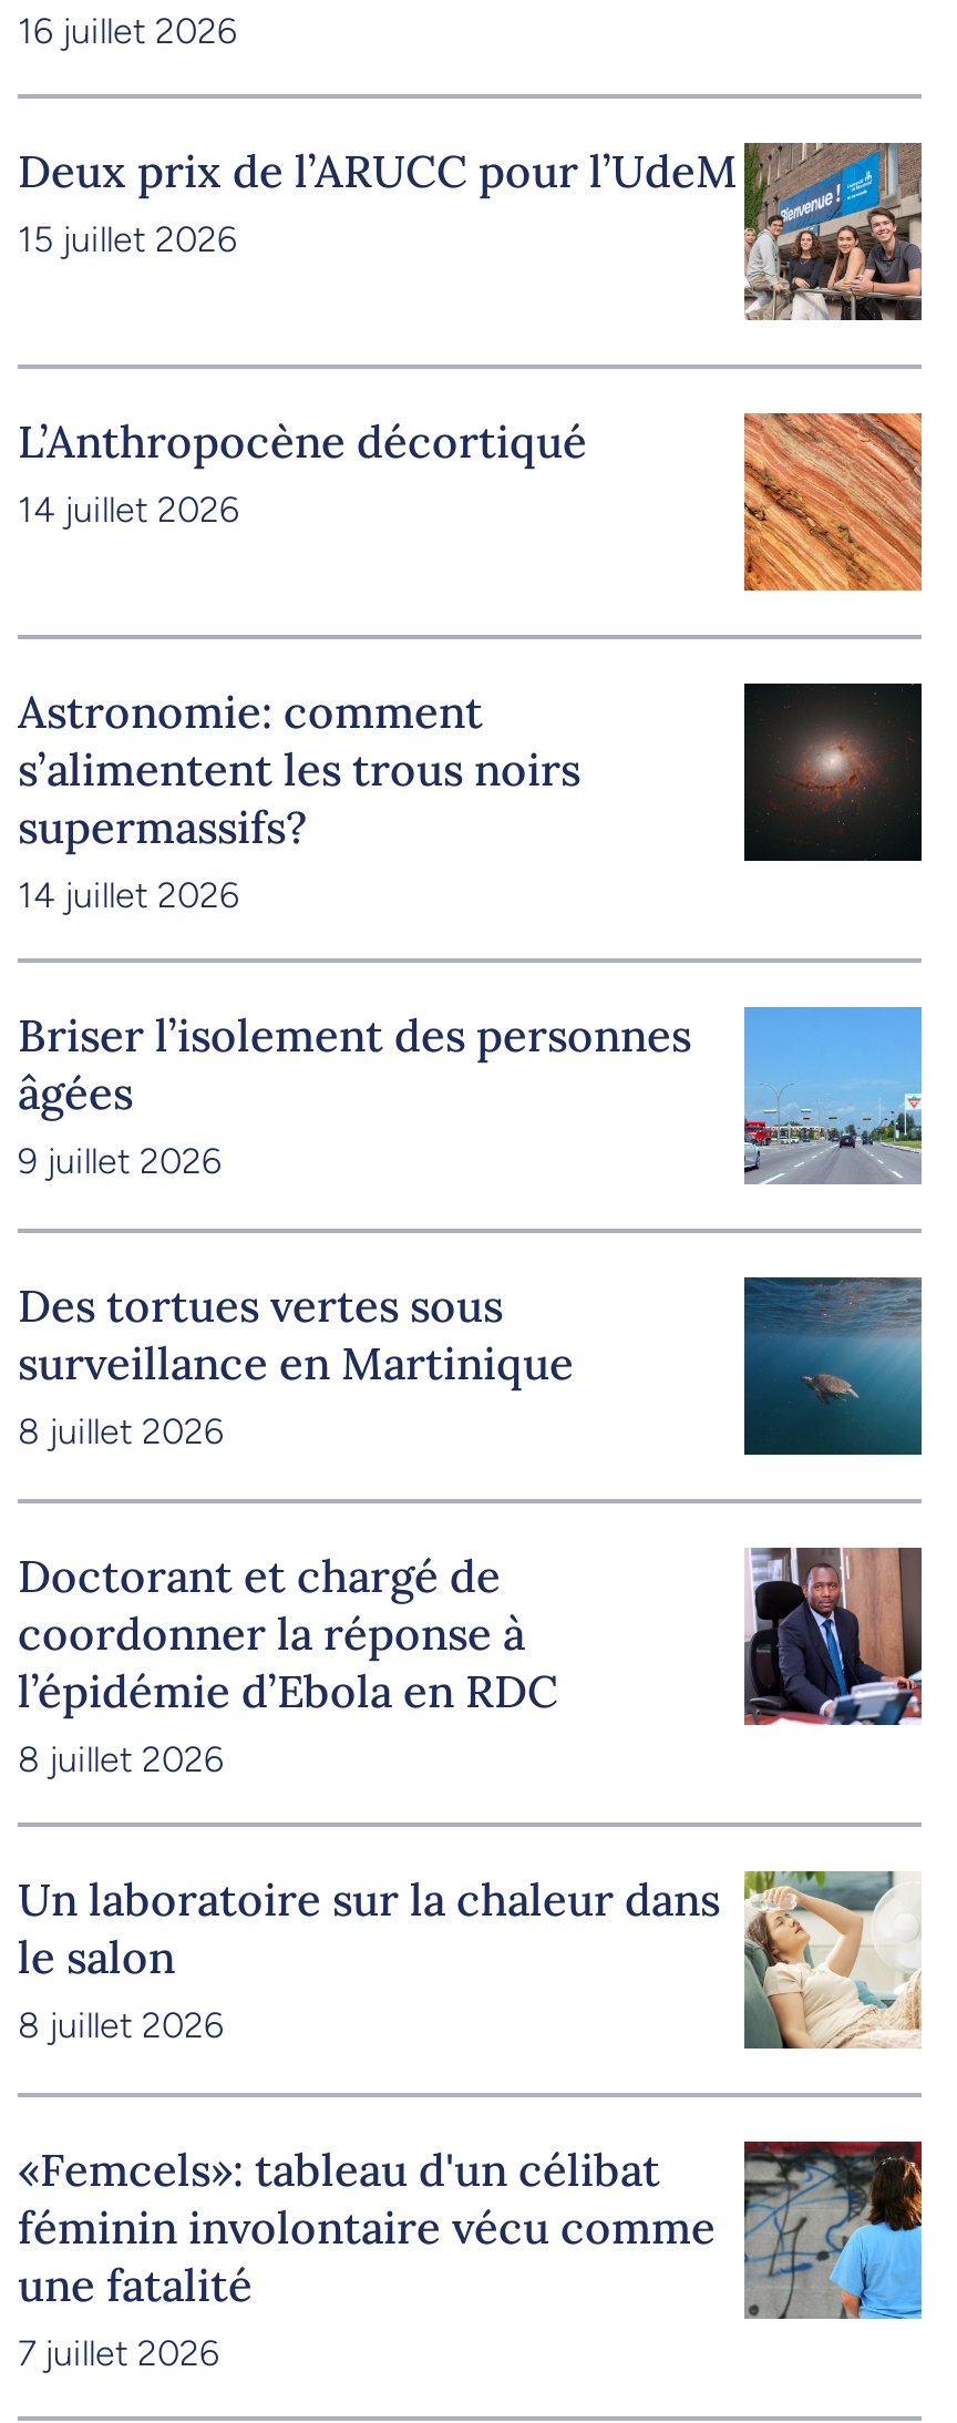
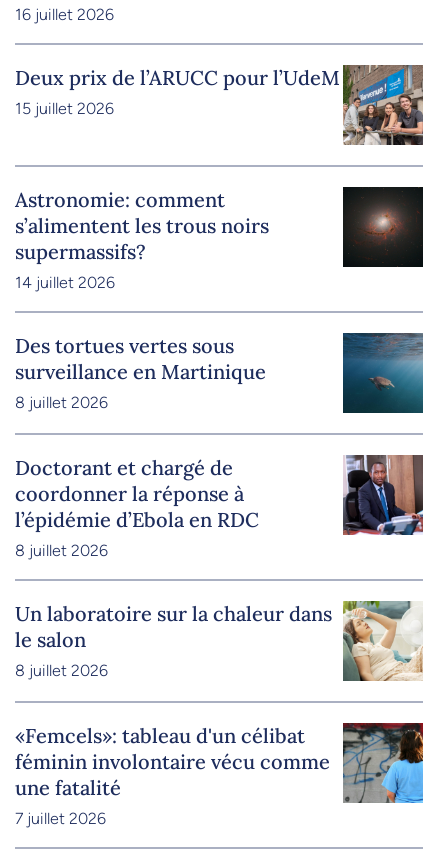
- L’Anthropocène décortiqué
- 14 juillet 2026

- [image]

- [image]
- Briser l’isolement des personnes
- âgées
- 9 juillet 2026
